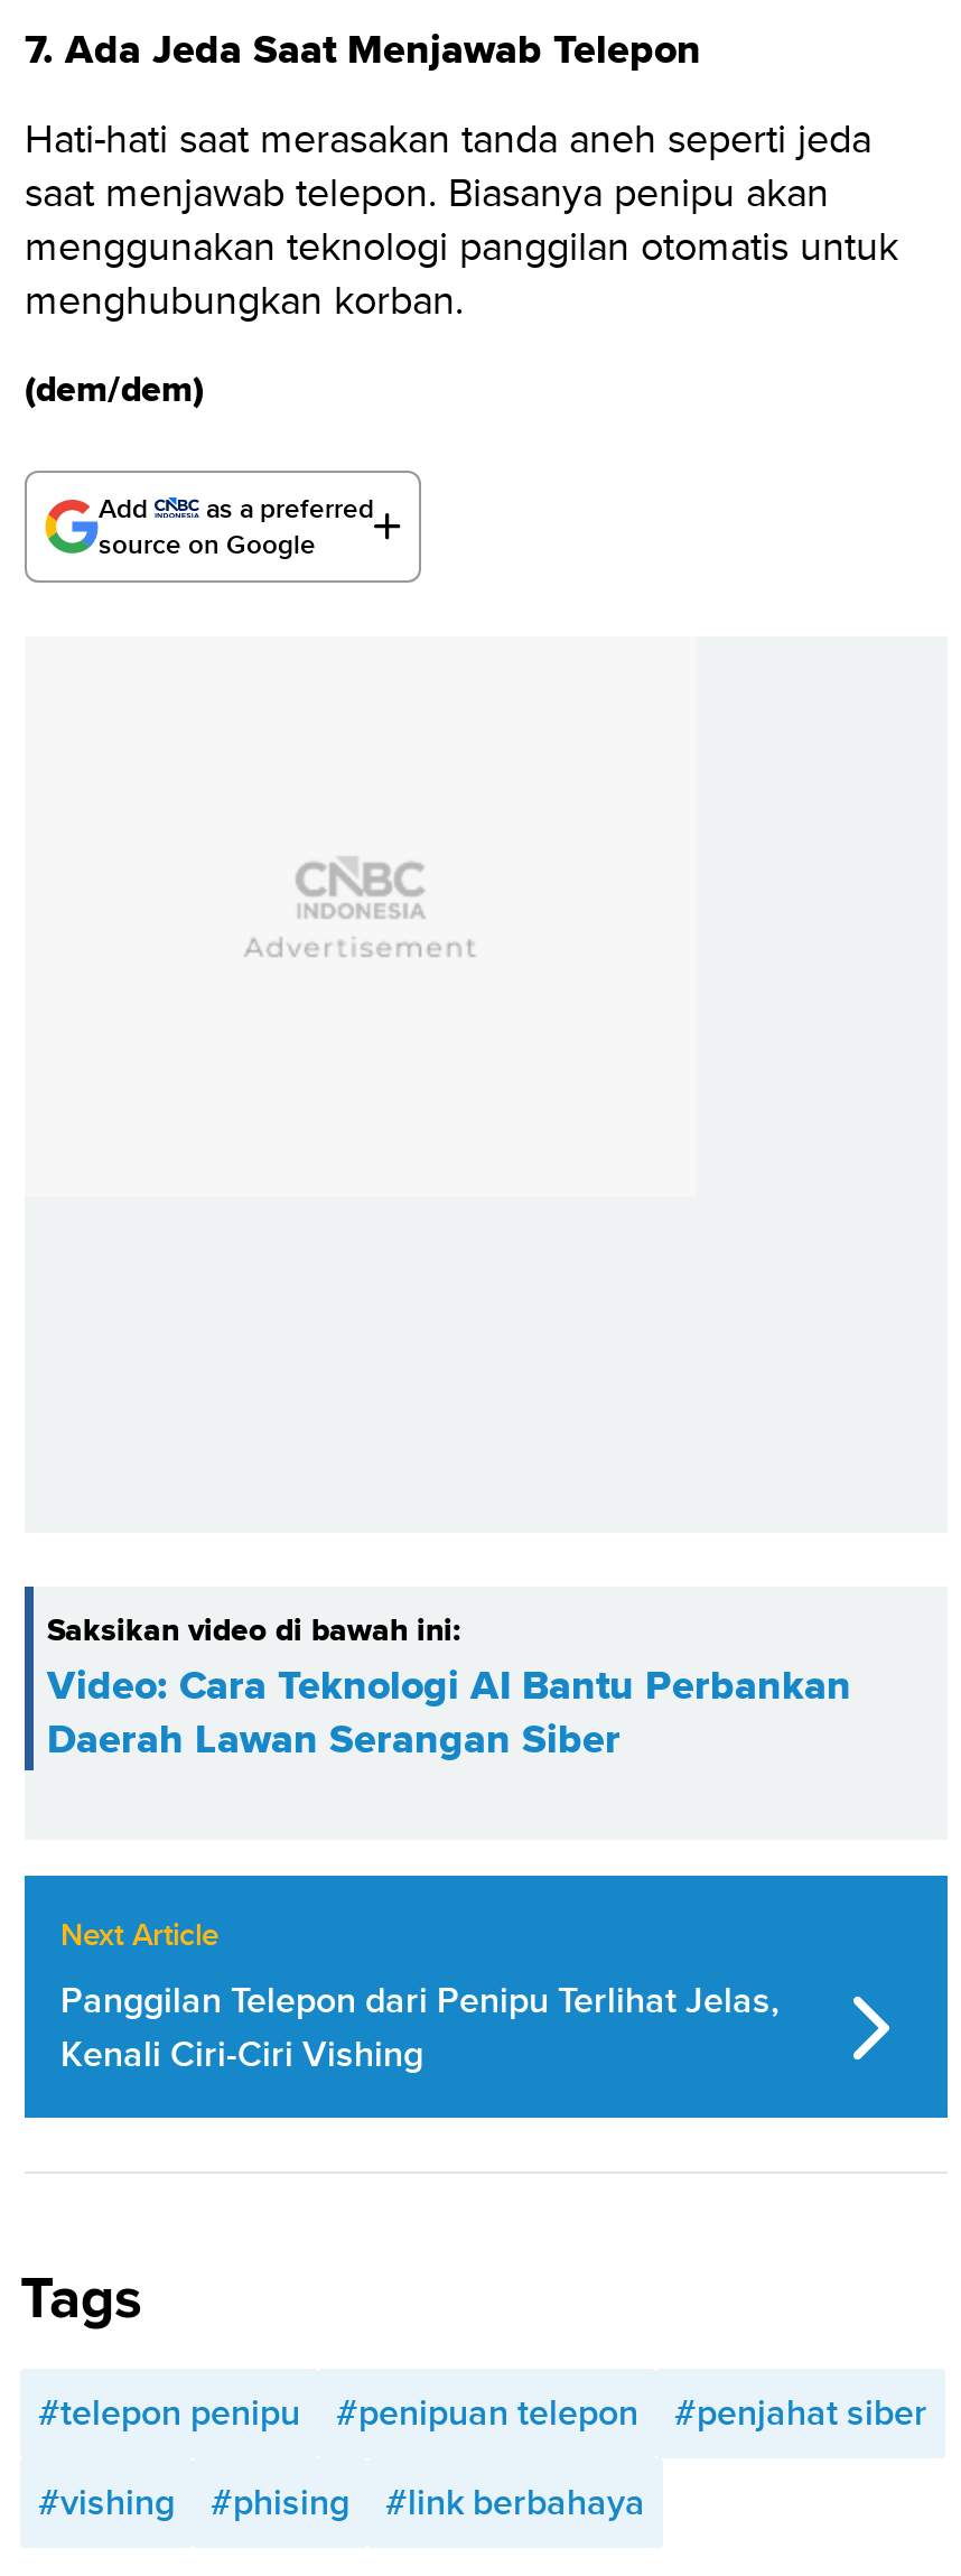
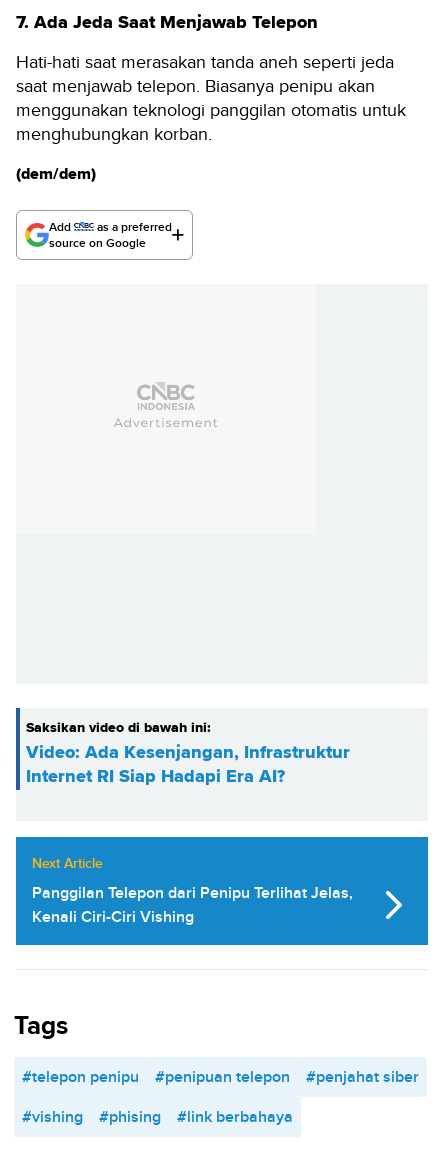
- Video: Cara Teknologi AI Bantu Perbankan
- Daerah Lawan Serangan Siber
+ Video: Ada Kesenjangan, Infrastruktur
+ Internet RI Siap Hadapi Era AI?
